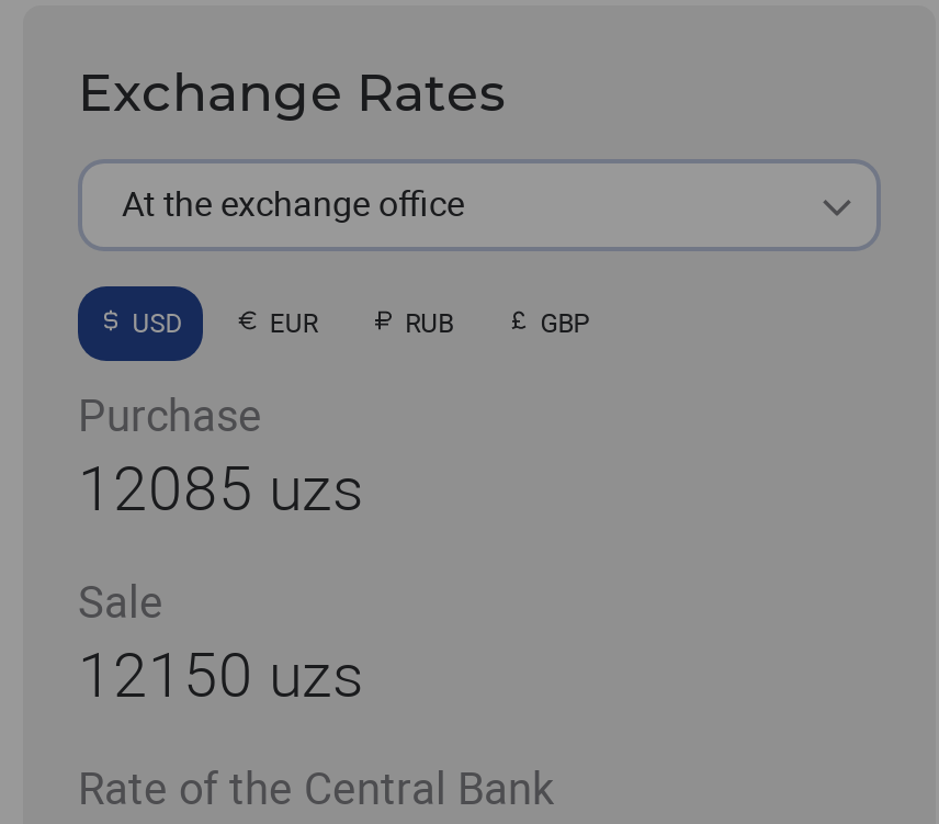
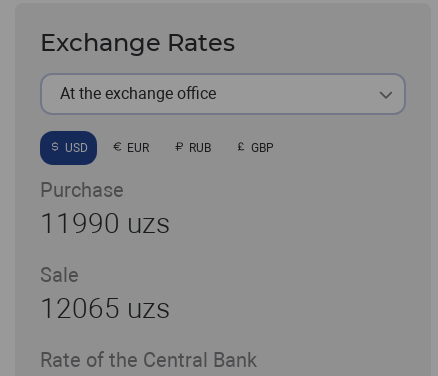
- 12085 uzs
+ 11990 uzs

- 12150 uzs
+ 12065 uzs
